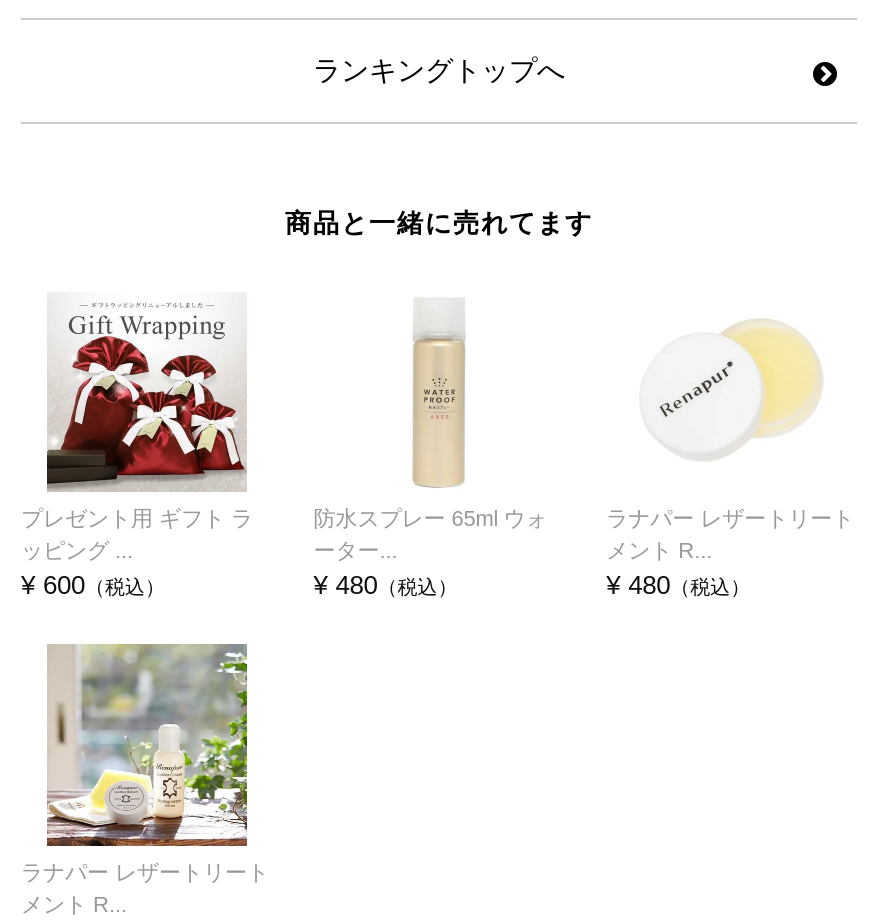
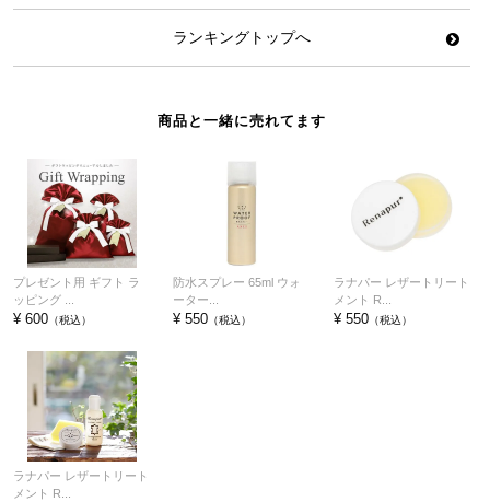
- ¥ 480（税込）
+ ¥ 550（税込）

- ¥ 480（税込）
+ ¥ 550（税込）
